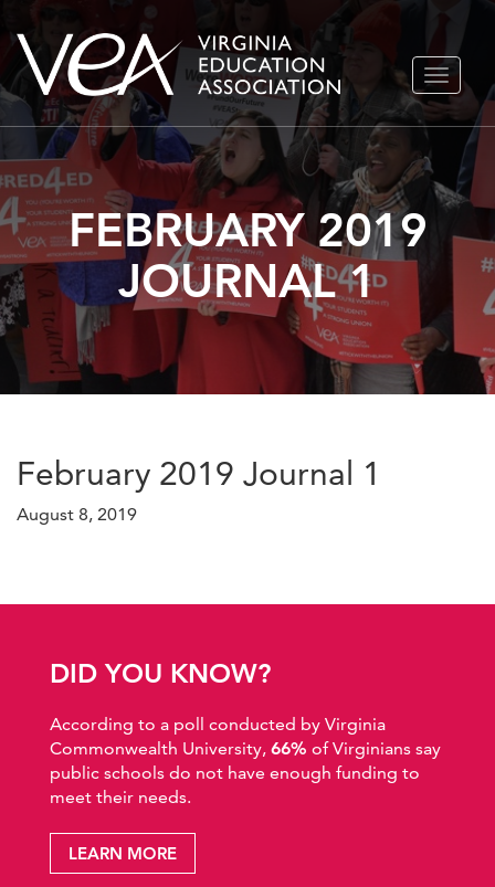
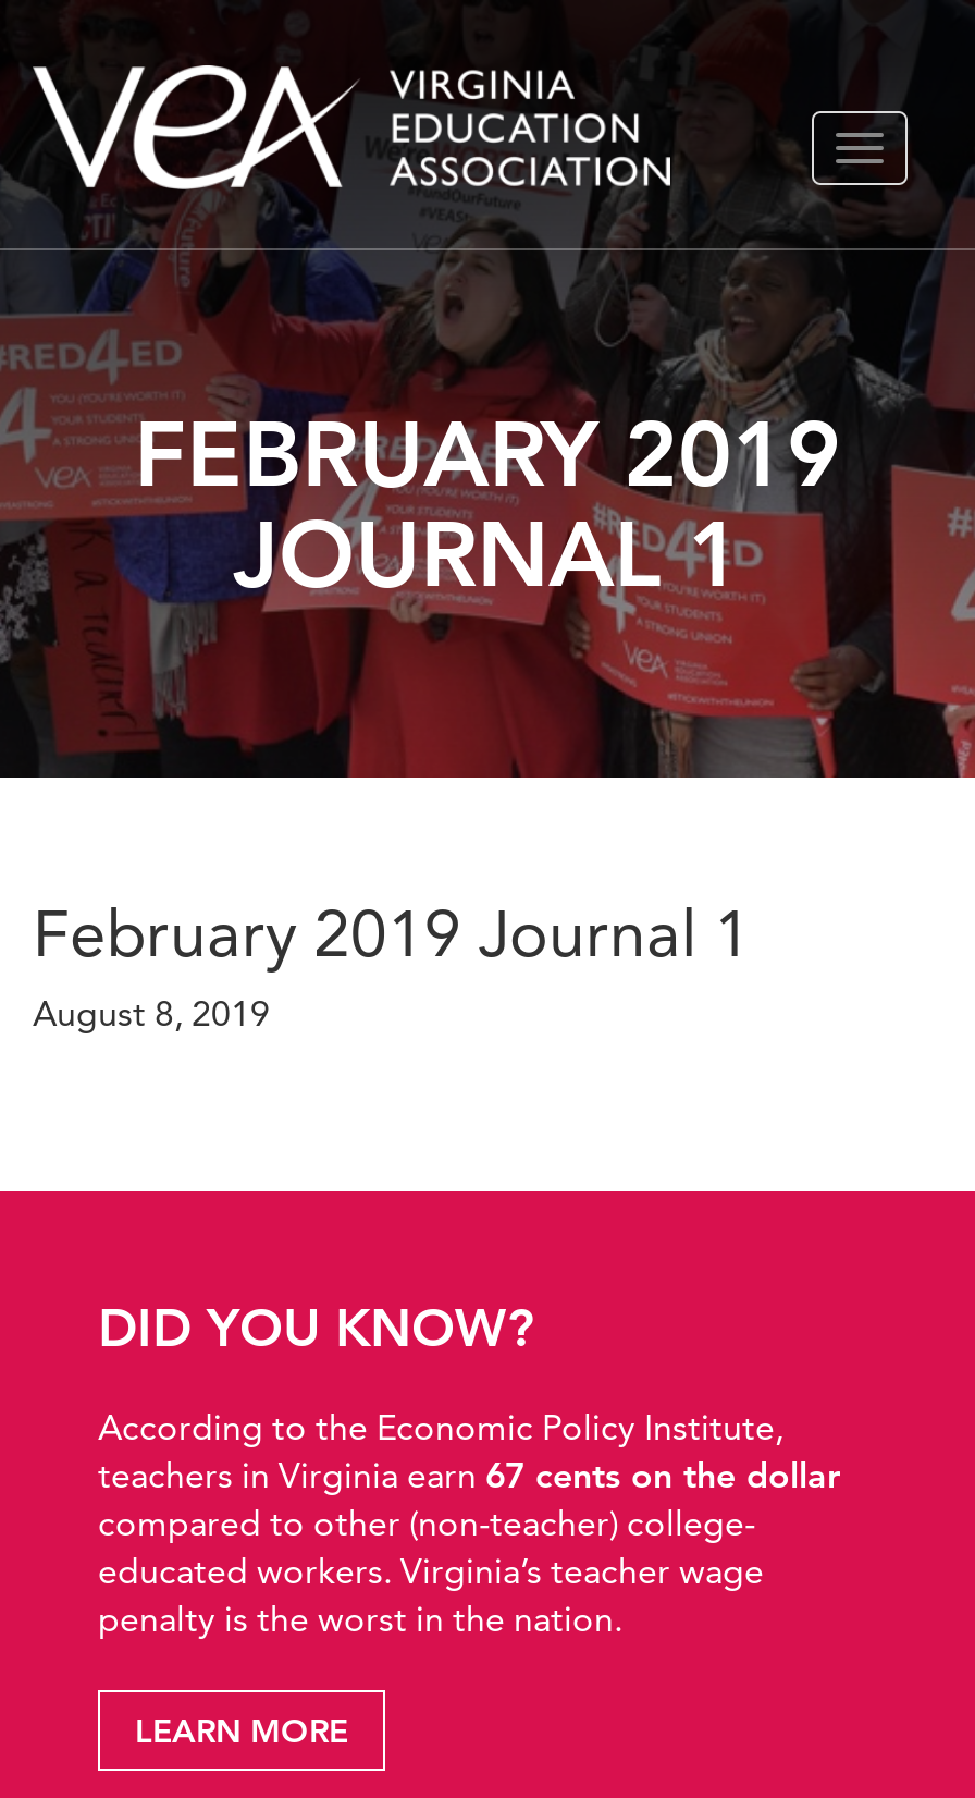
- According to a poll conducted by Virginia
- Commonwealth University, 66% of Virginians say
- public schools do not have enough funding to
- meet their needs.
+ According to the Economic Policy Institute,
+ teachers in Virginia earn 67 cents on the dollar
+ compared to other (non-teacher) college-
+ educated workers. Virginia’s teacher wage
+ penalty is the worst in the nation.
